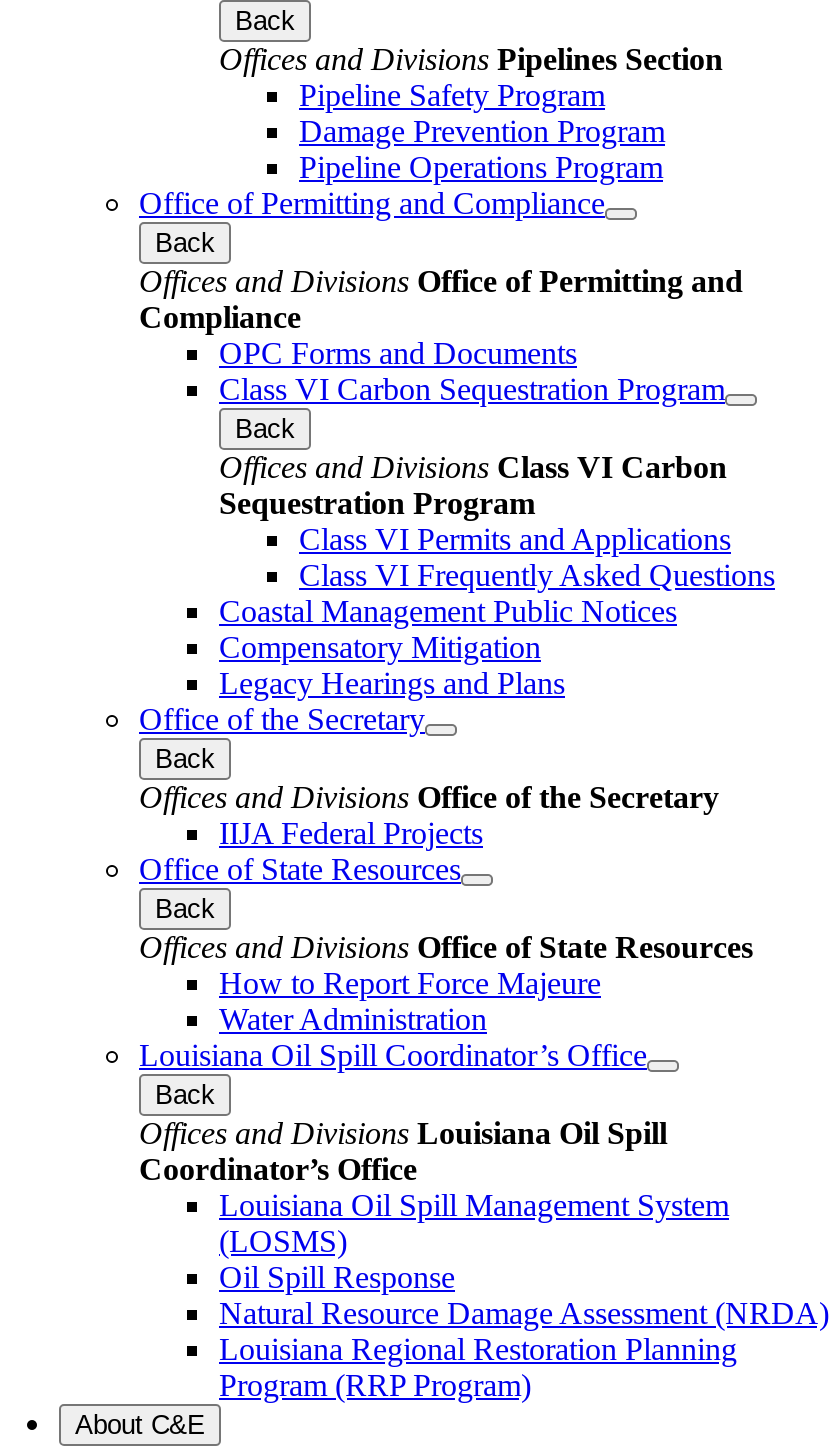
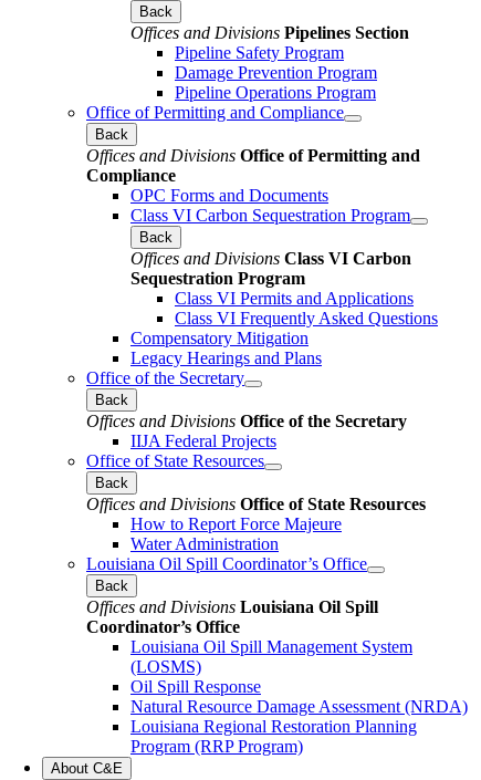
- Coastal Management Public Notices
